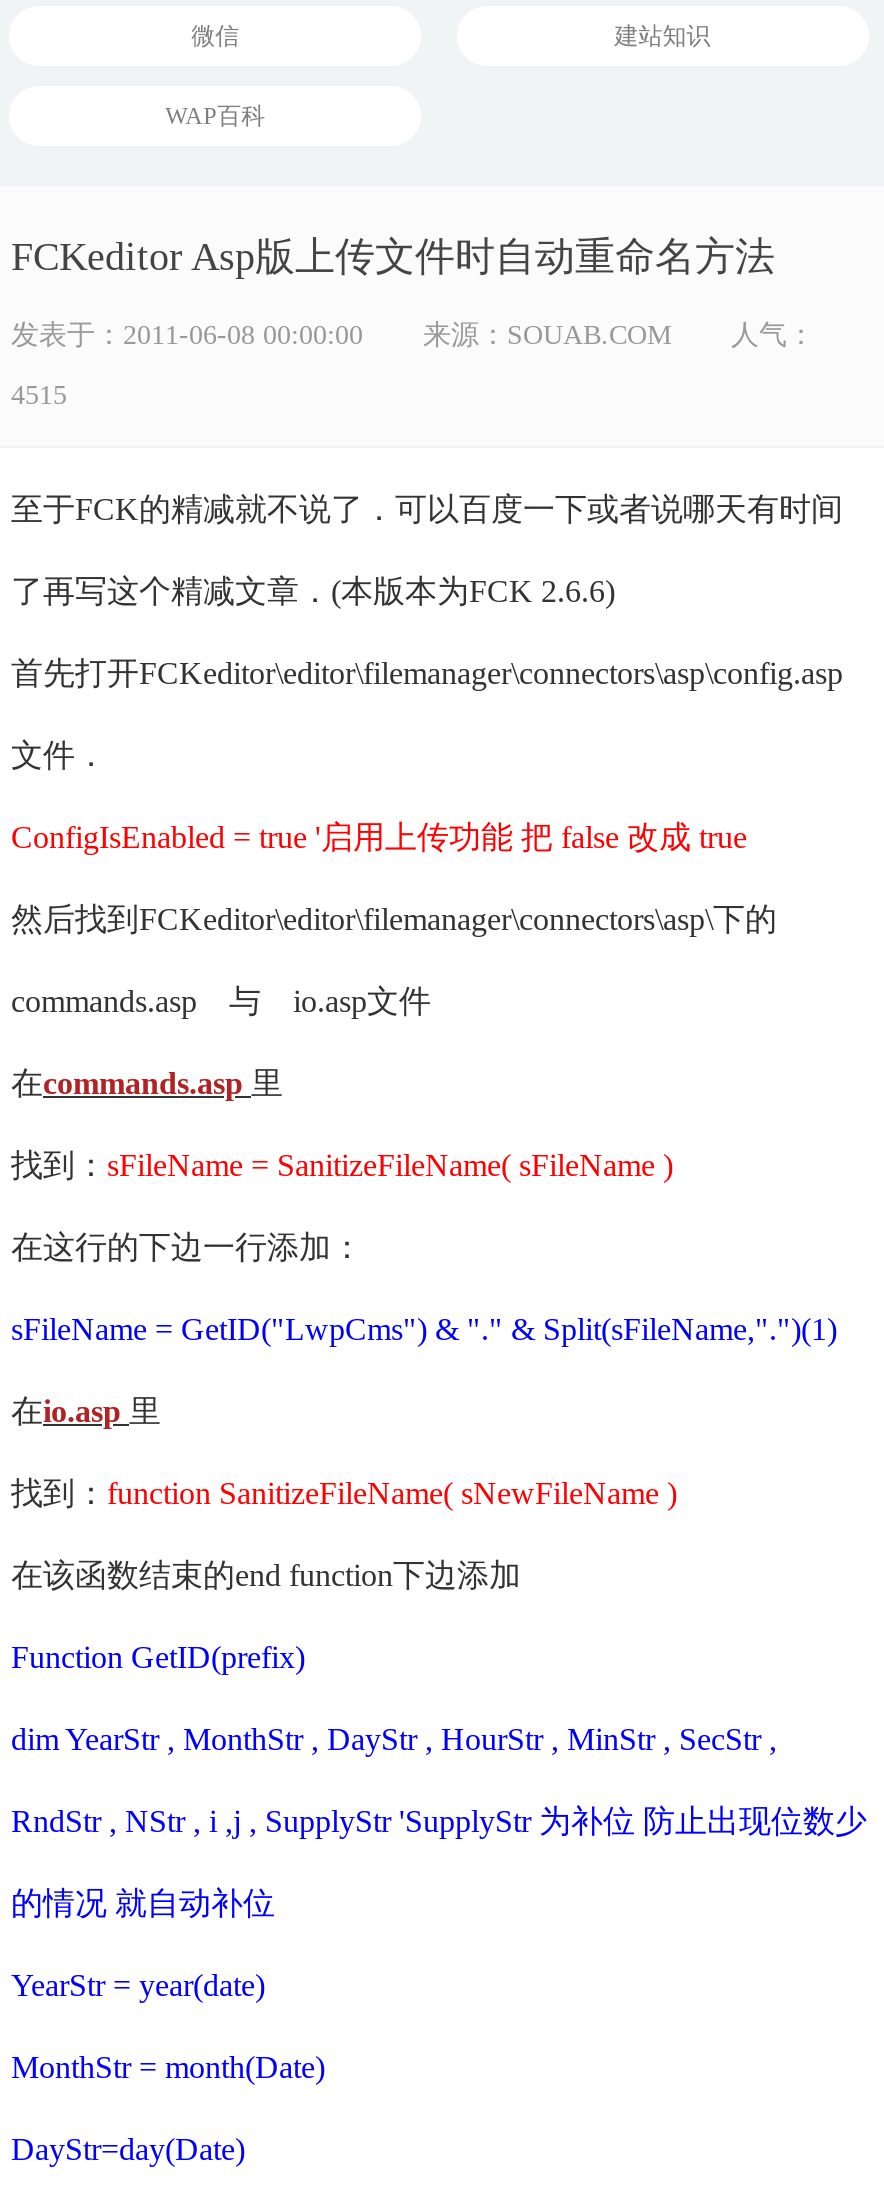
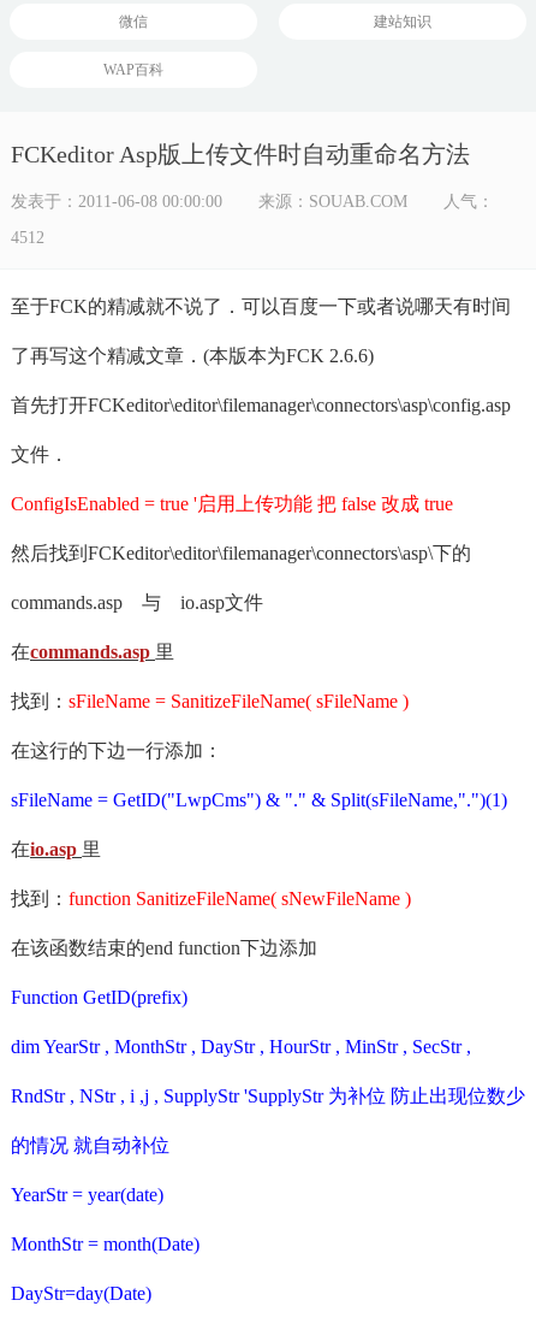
- 4515
+ 4512
